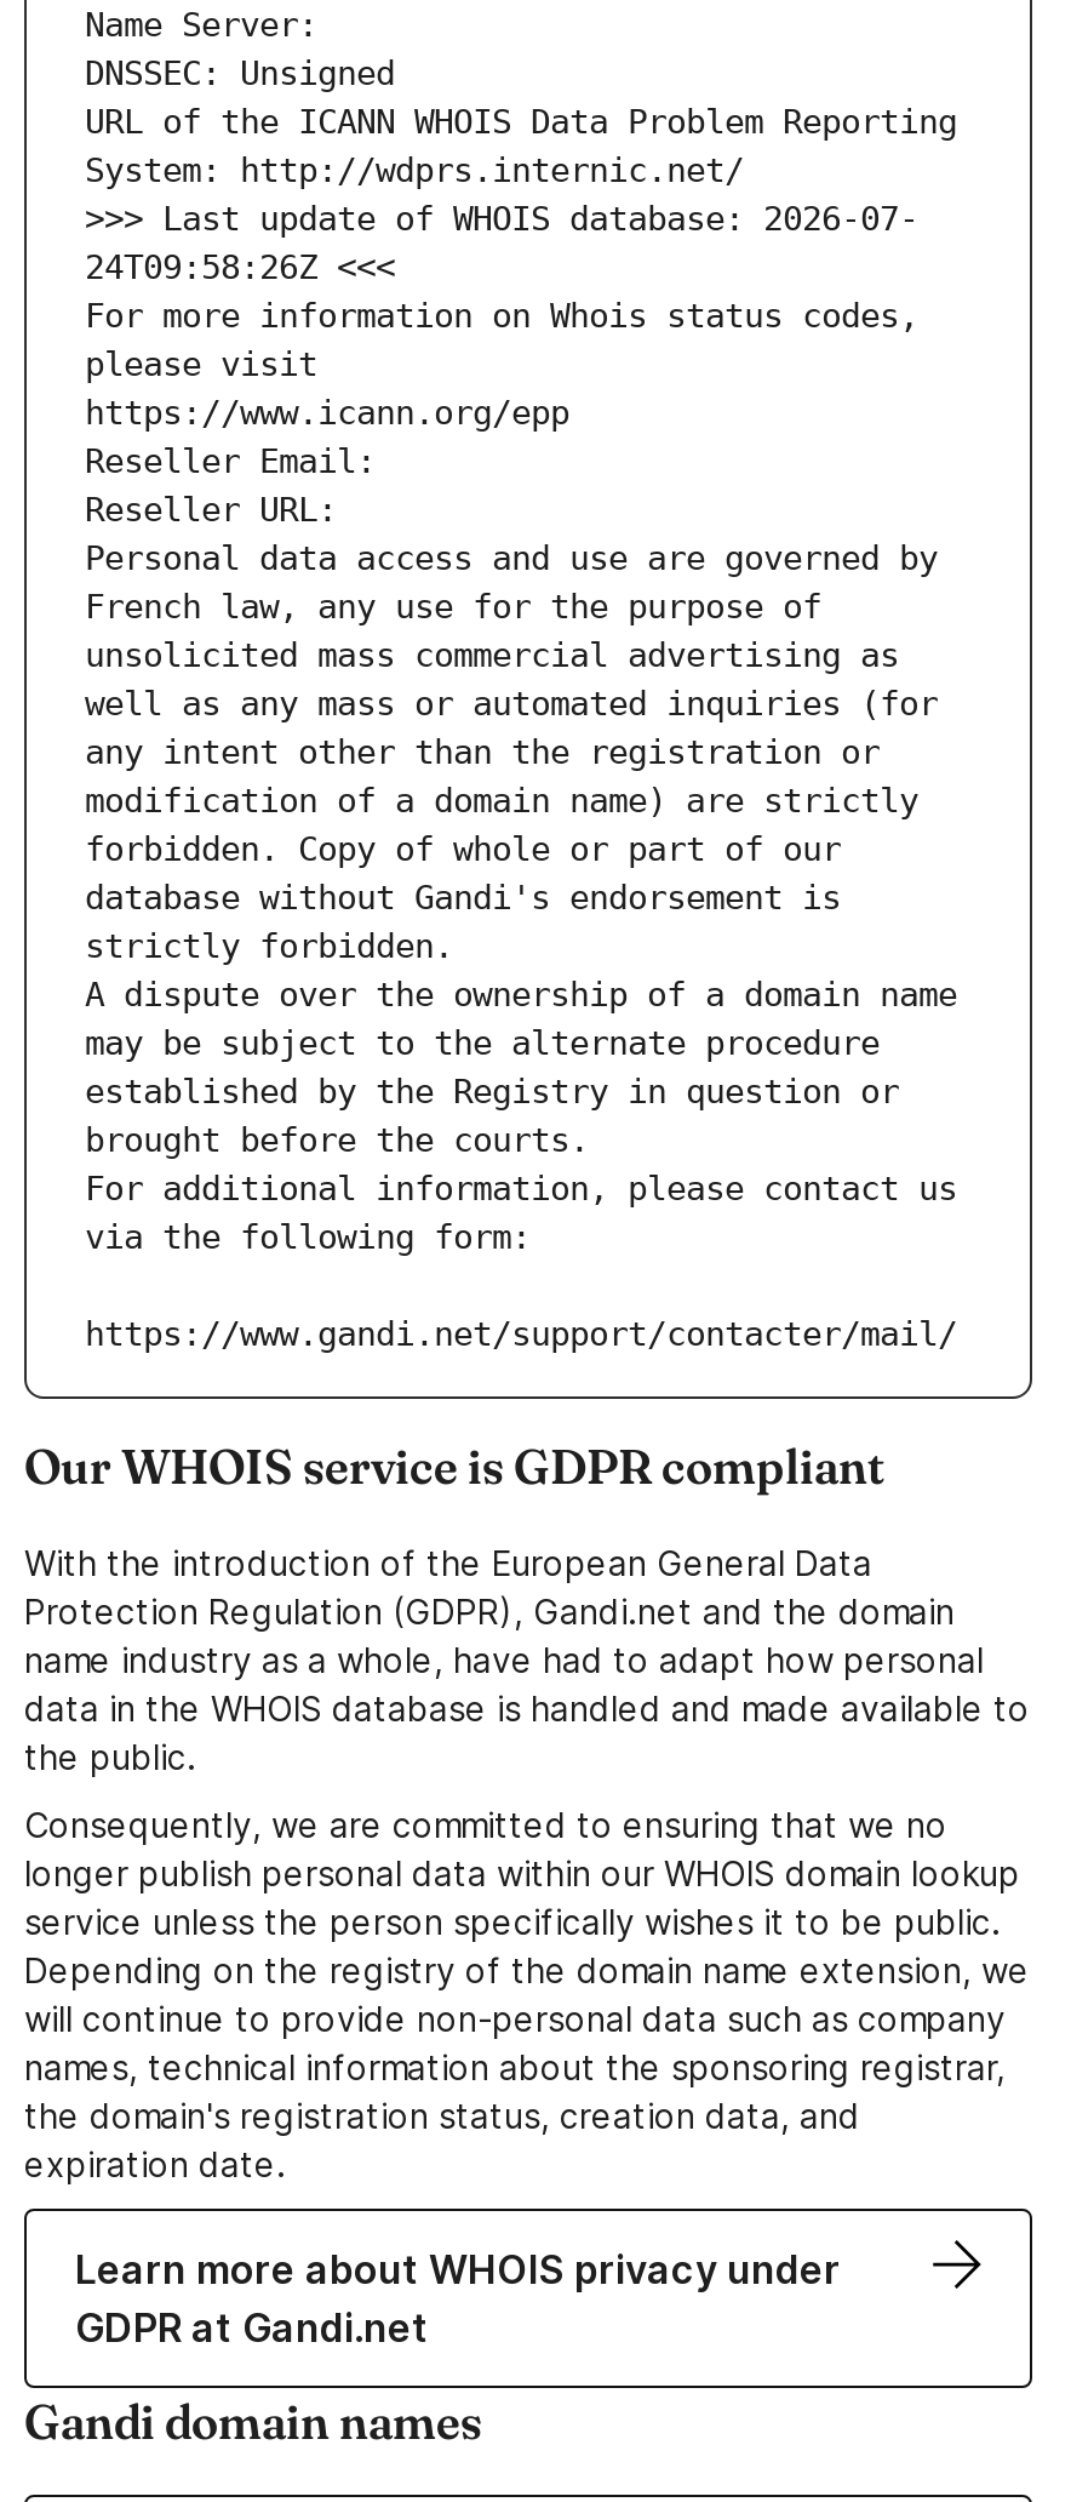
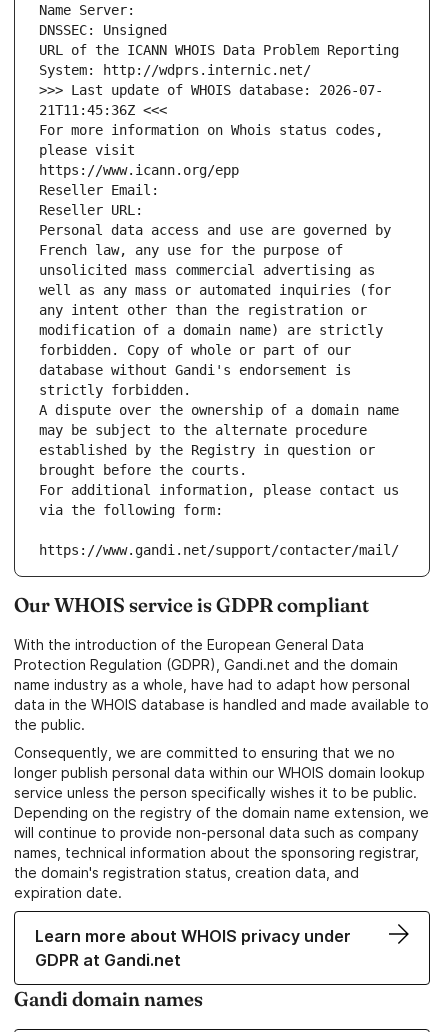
- 24T09:58:26Z <<<
+ 21T11:45:36Z <<<
